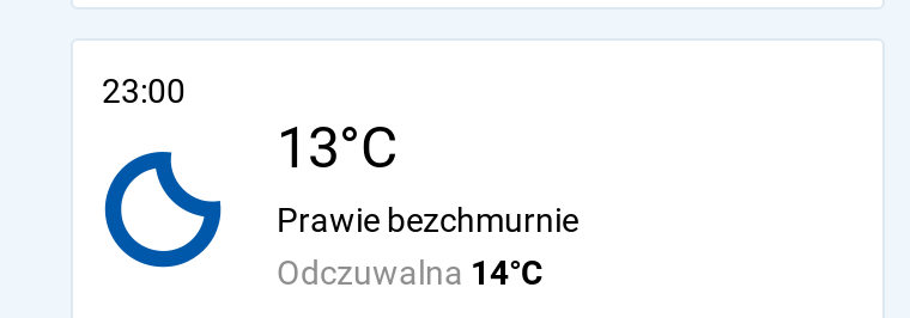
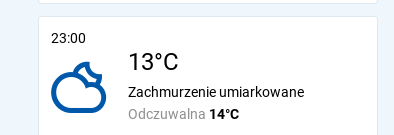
- [image]
- Prawie bezchmurnie
+ [image]
+ Zachmurzenie umiarkowane
